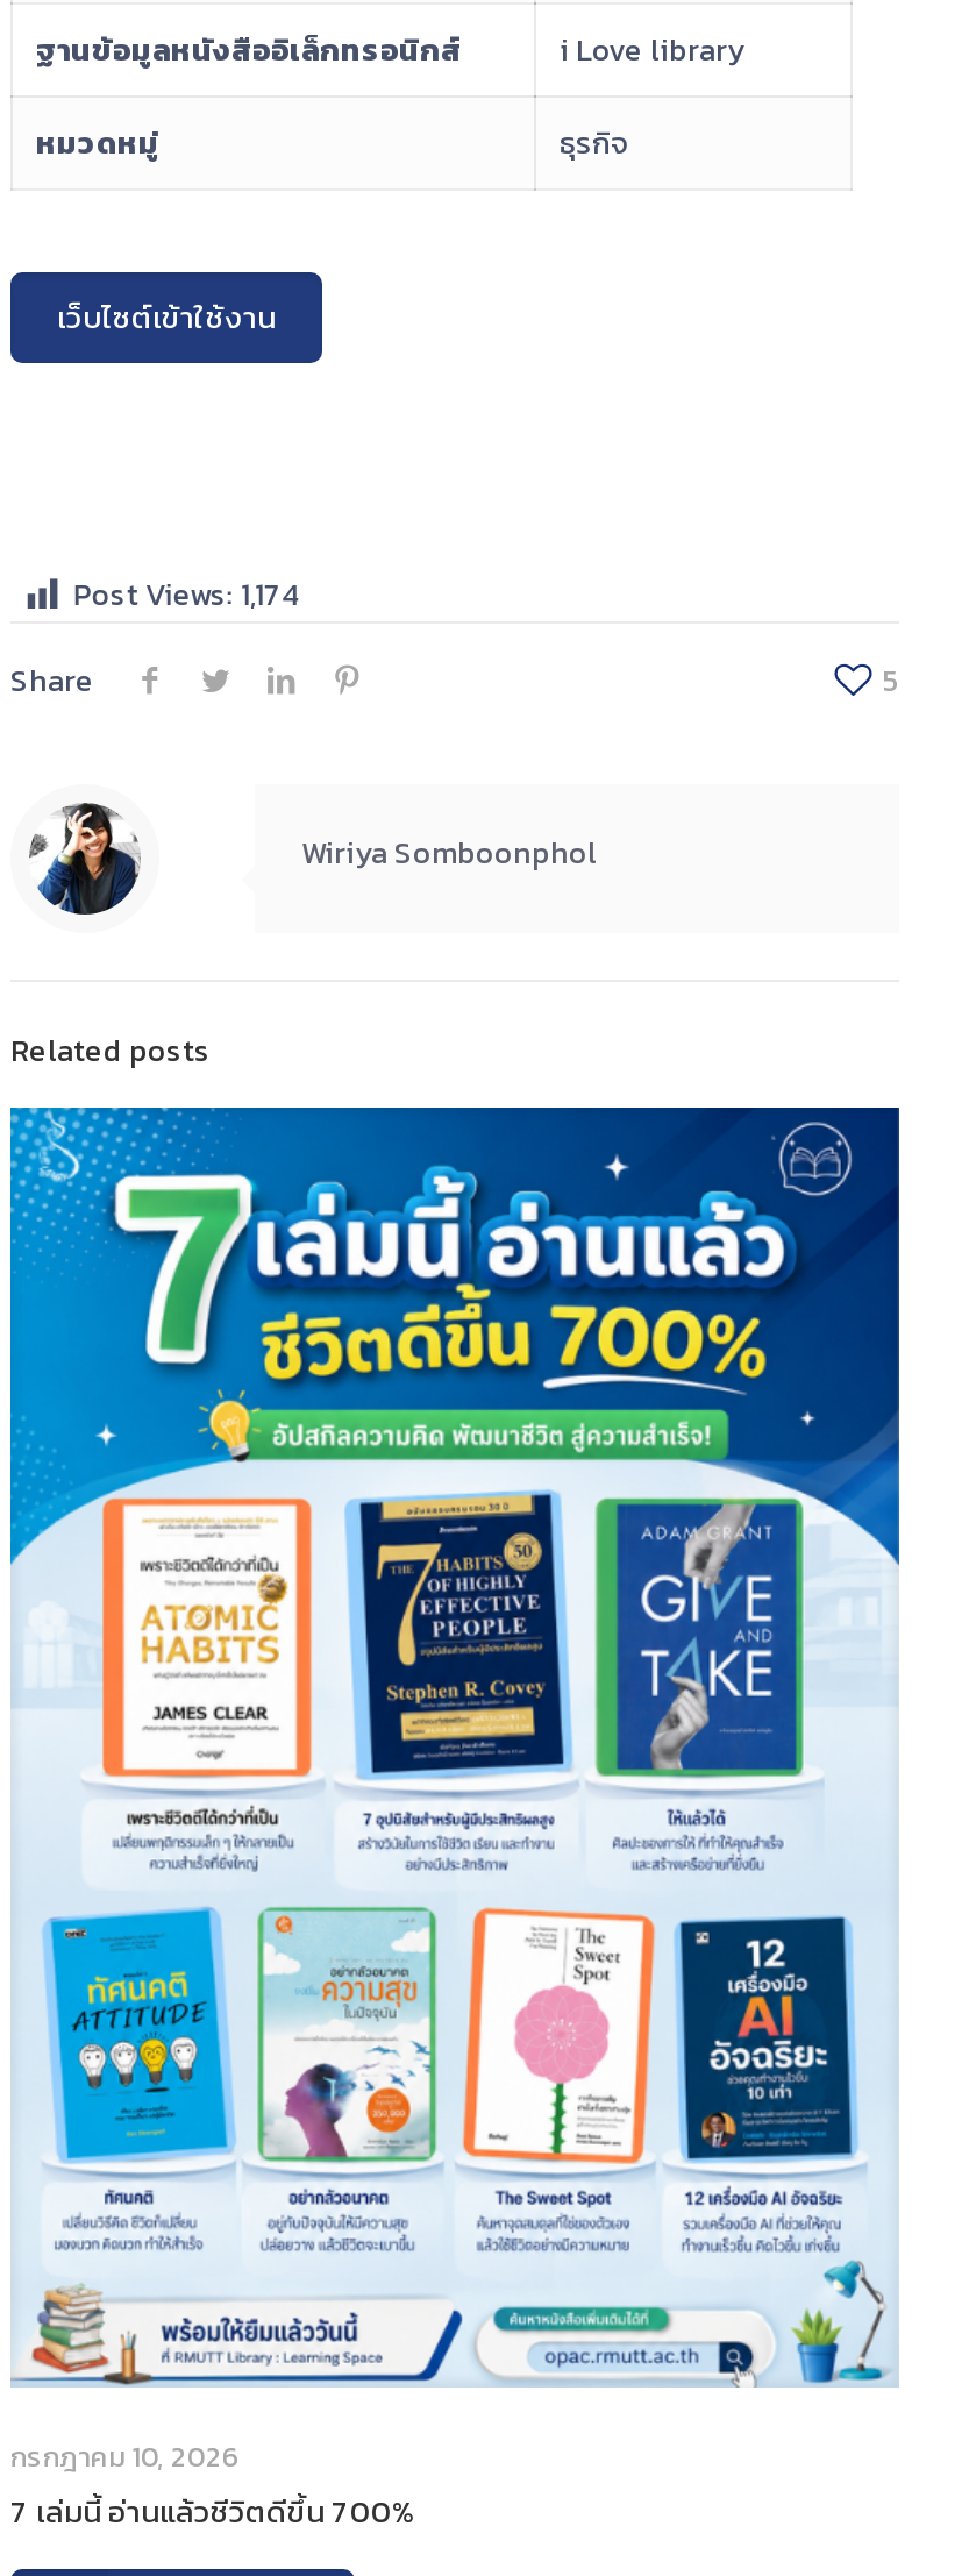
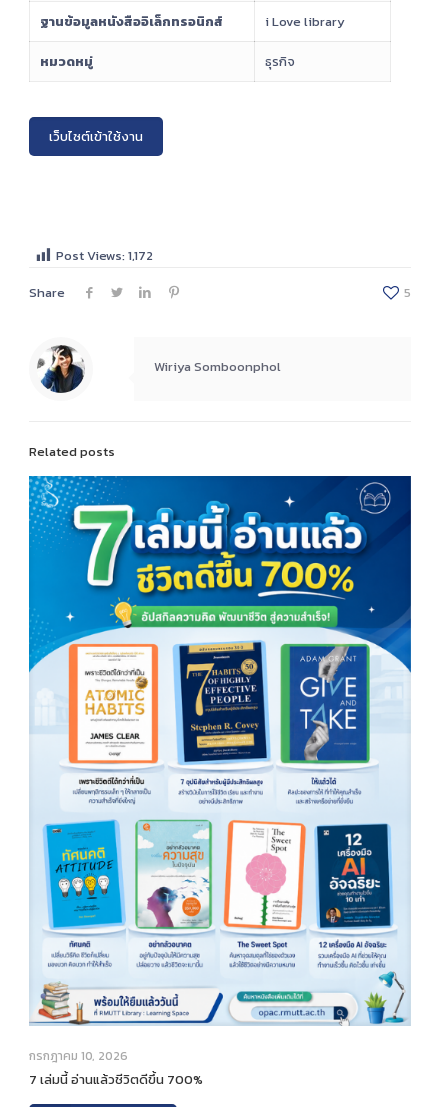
- Post Views: 1,174
+ Post Views: 1,172
